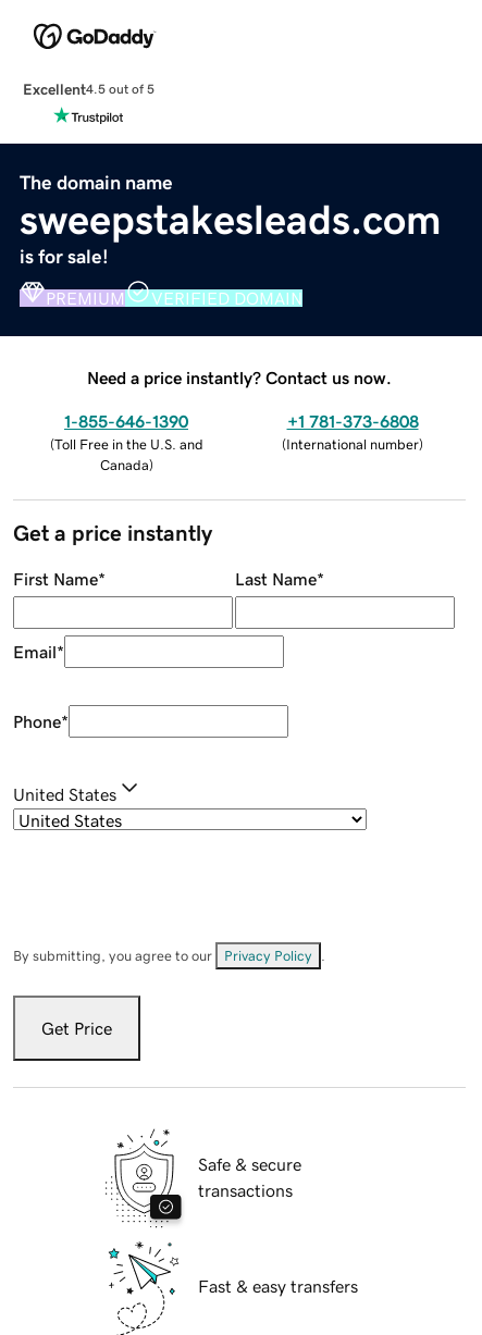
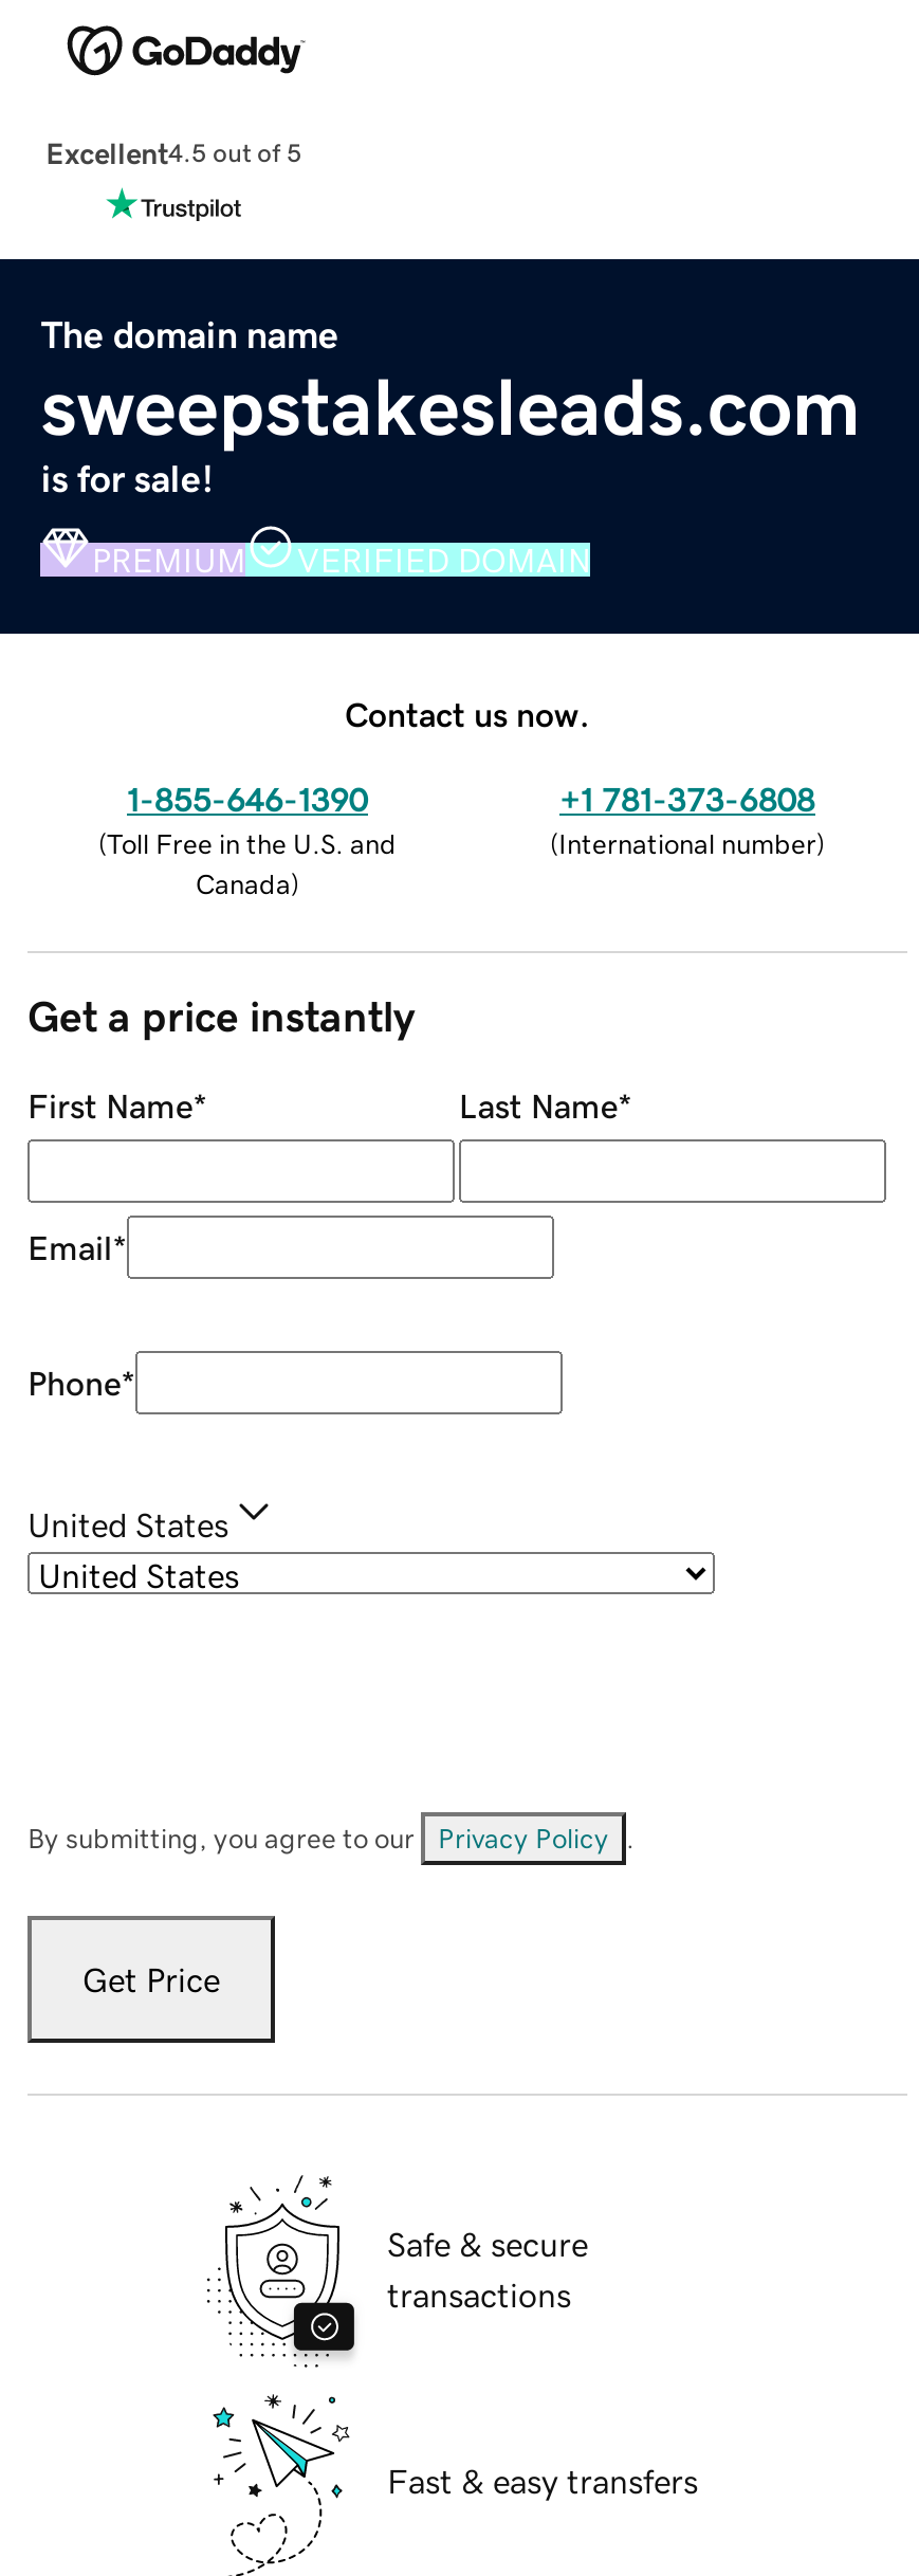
- Need a price instantly? Contact us now.
+ Contact us now.
